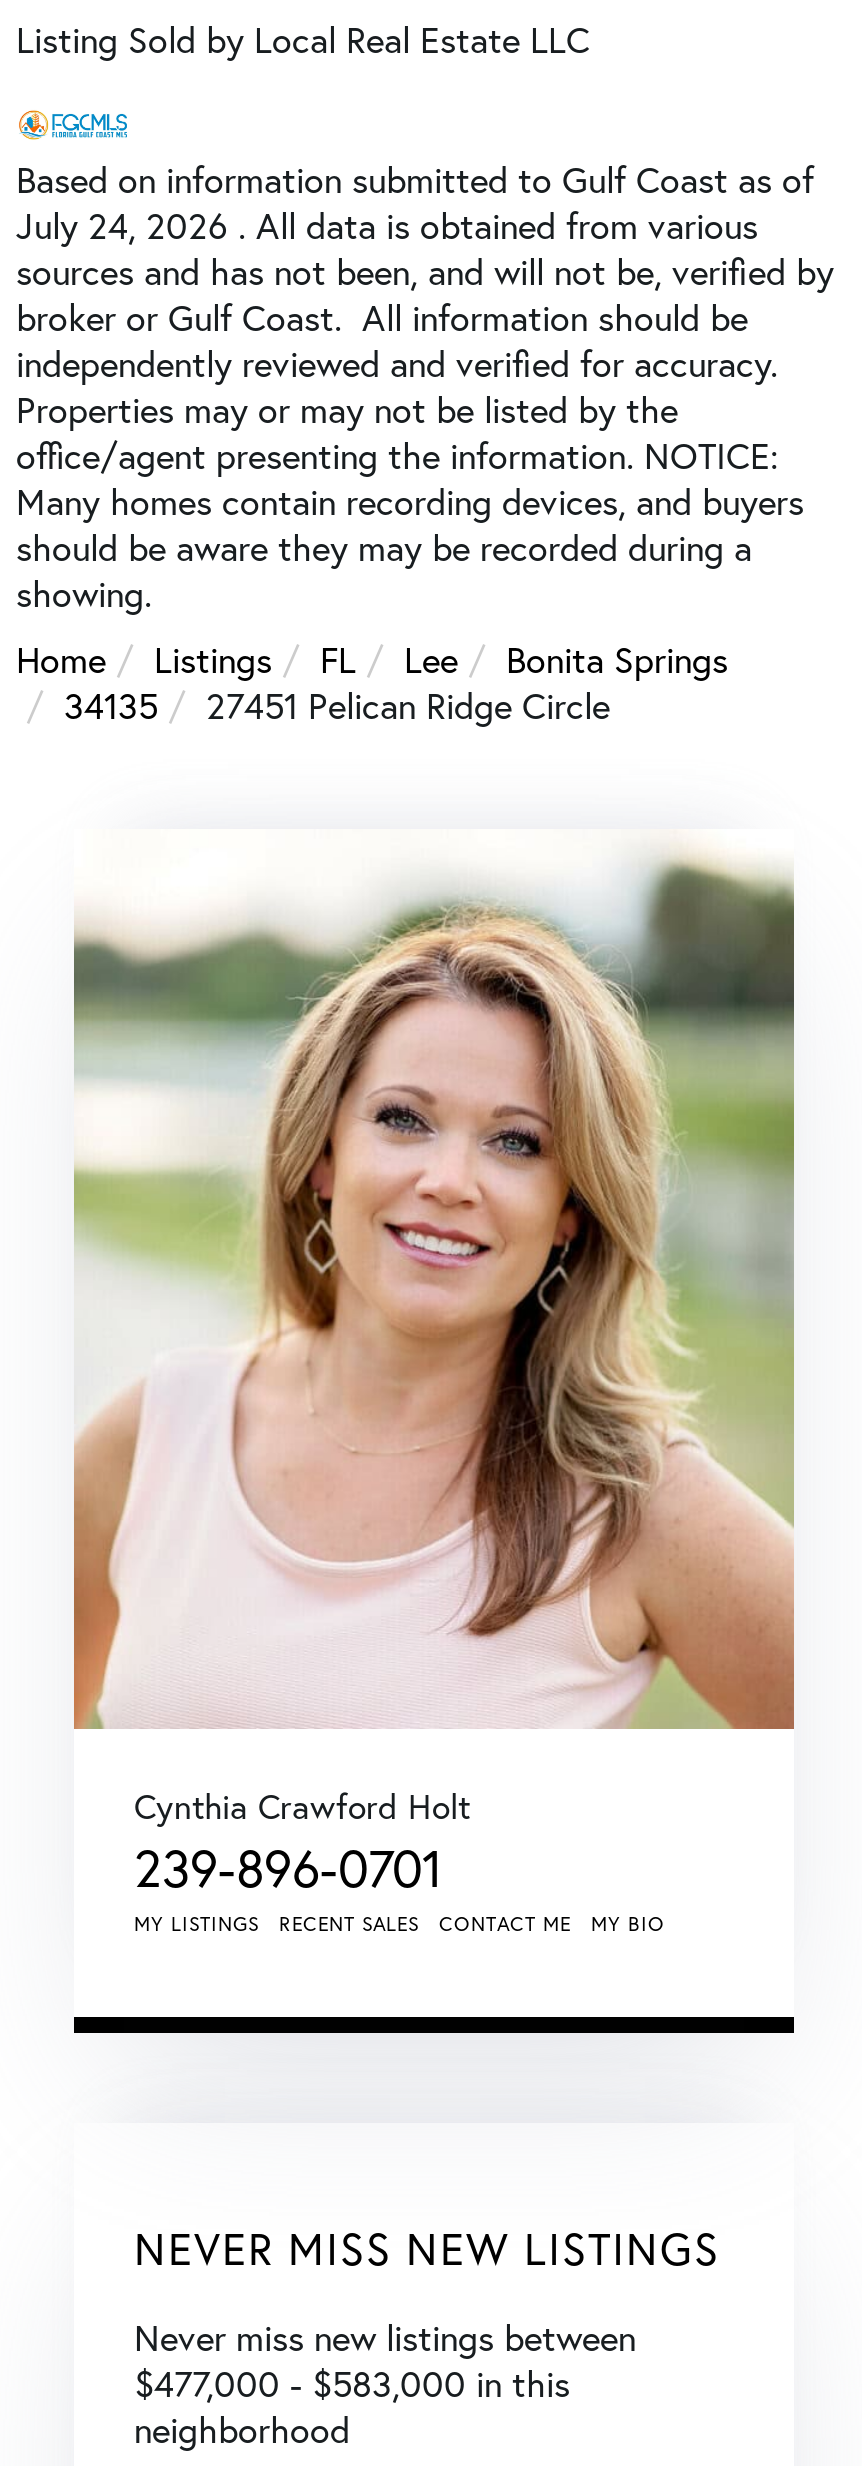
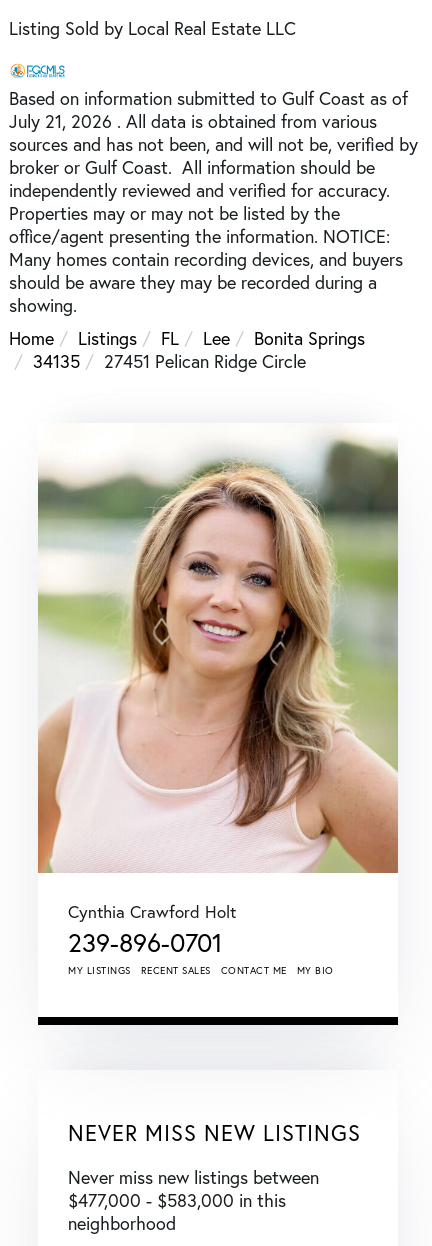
- July 24, 2026 . All data is obtained from various
+ July 21, 2026 . All data is obtained from various
